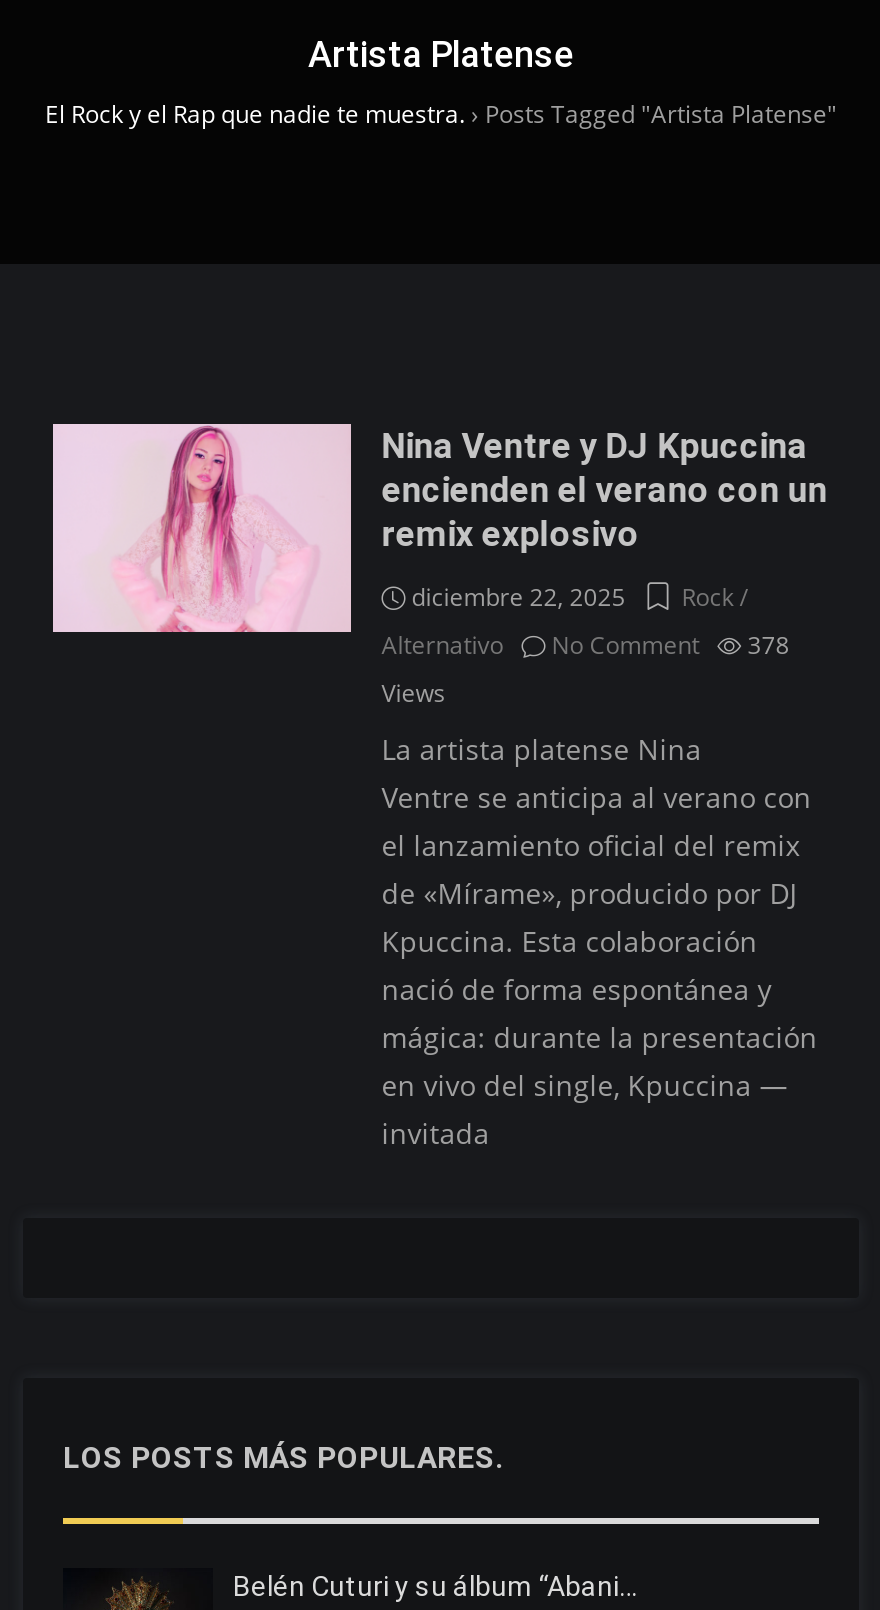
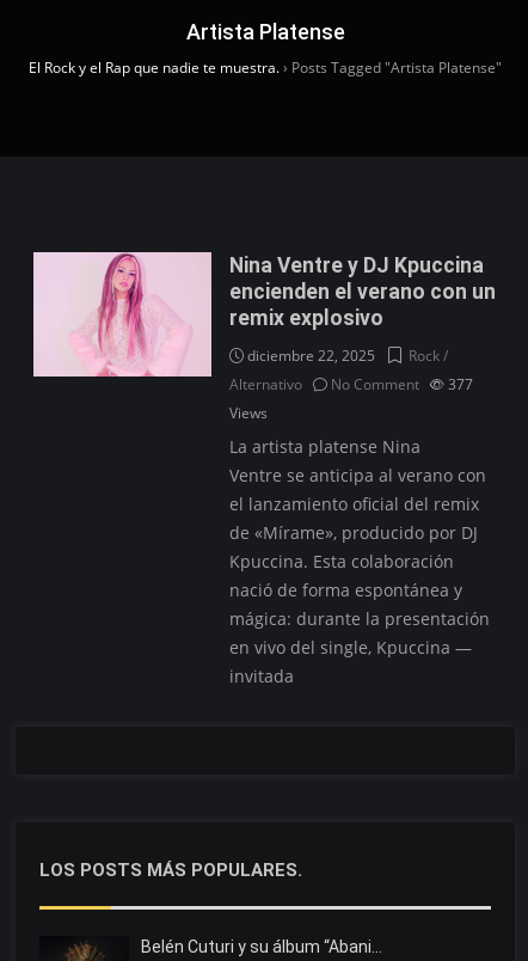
- Alternativo No Comment 378
+ Alternativo No Comment 377
